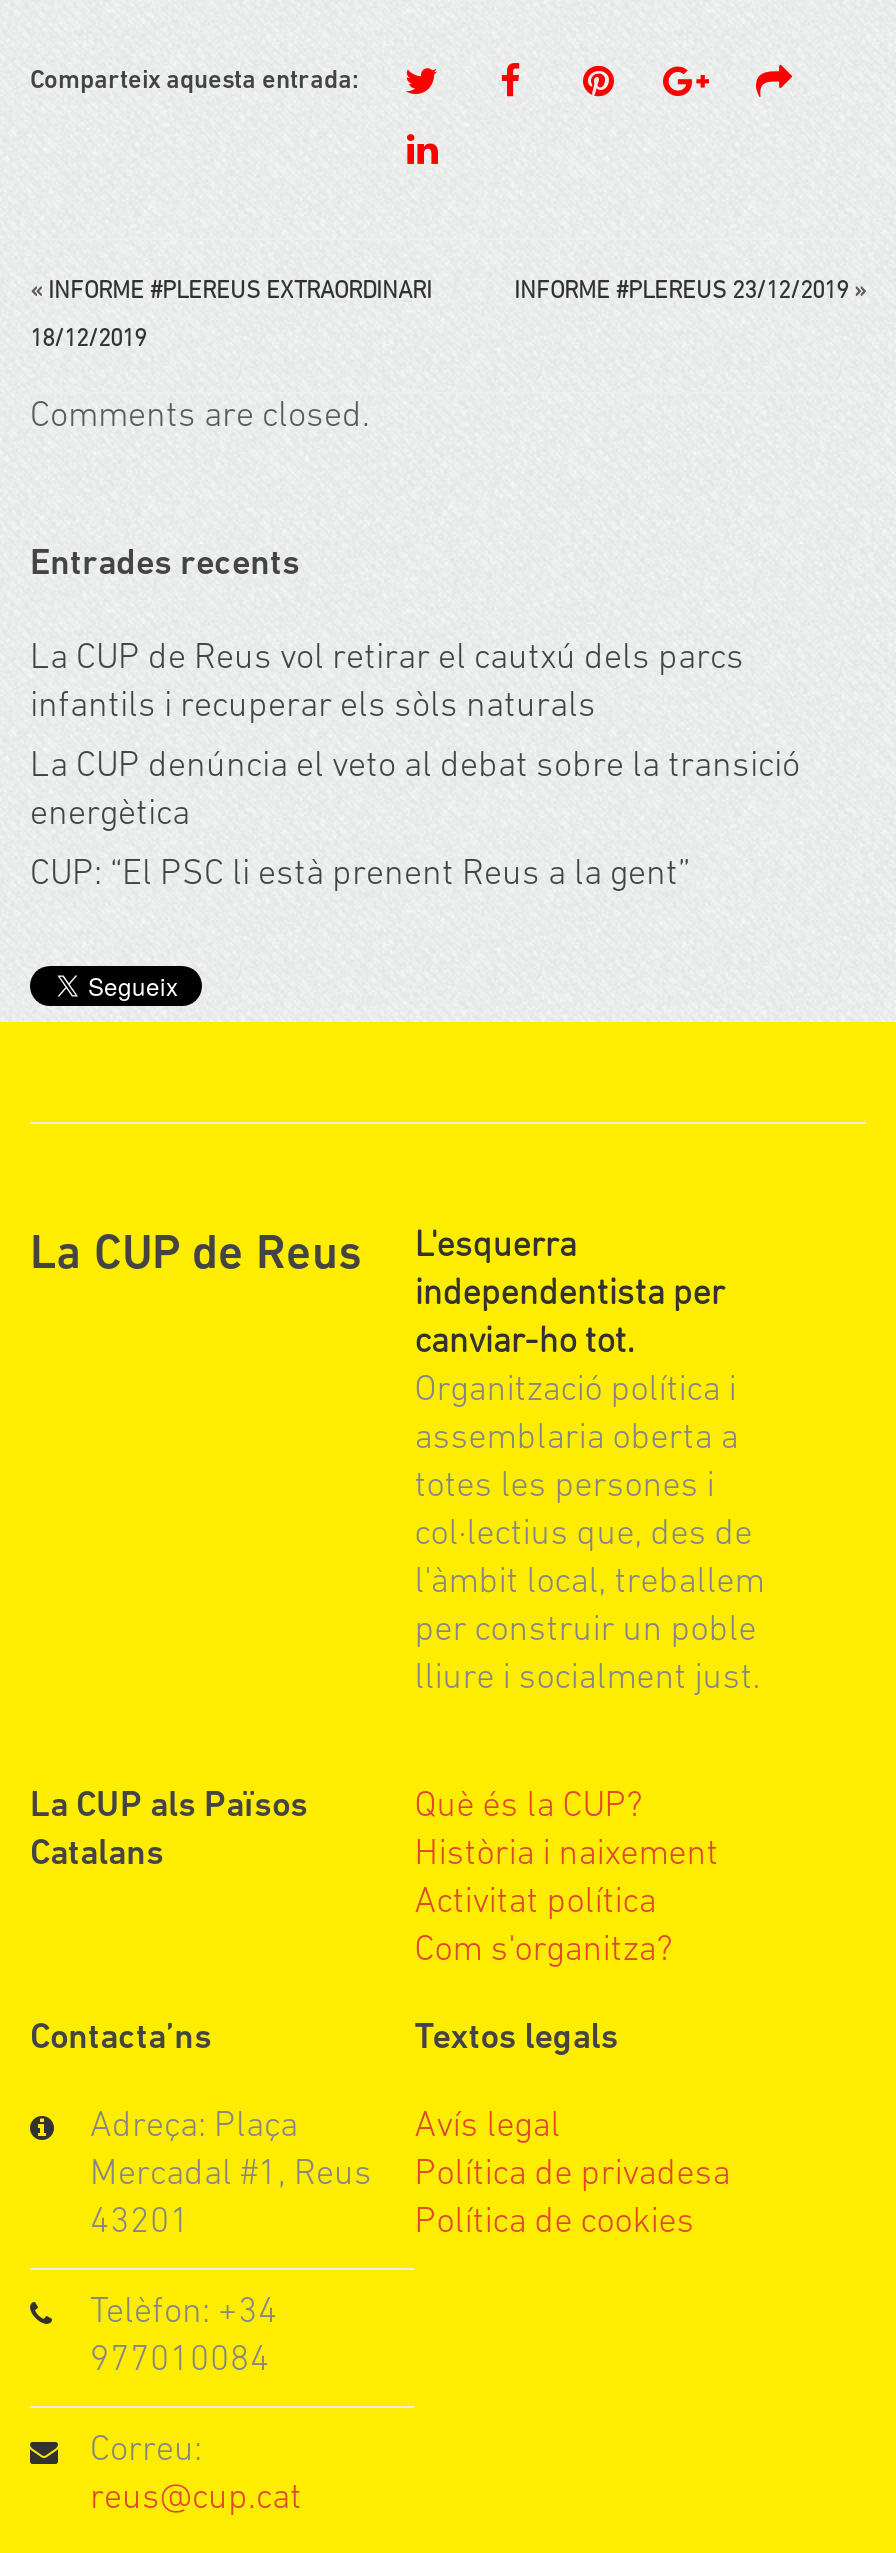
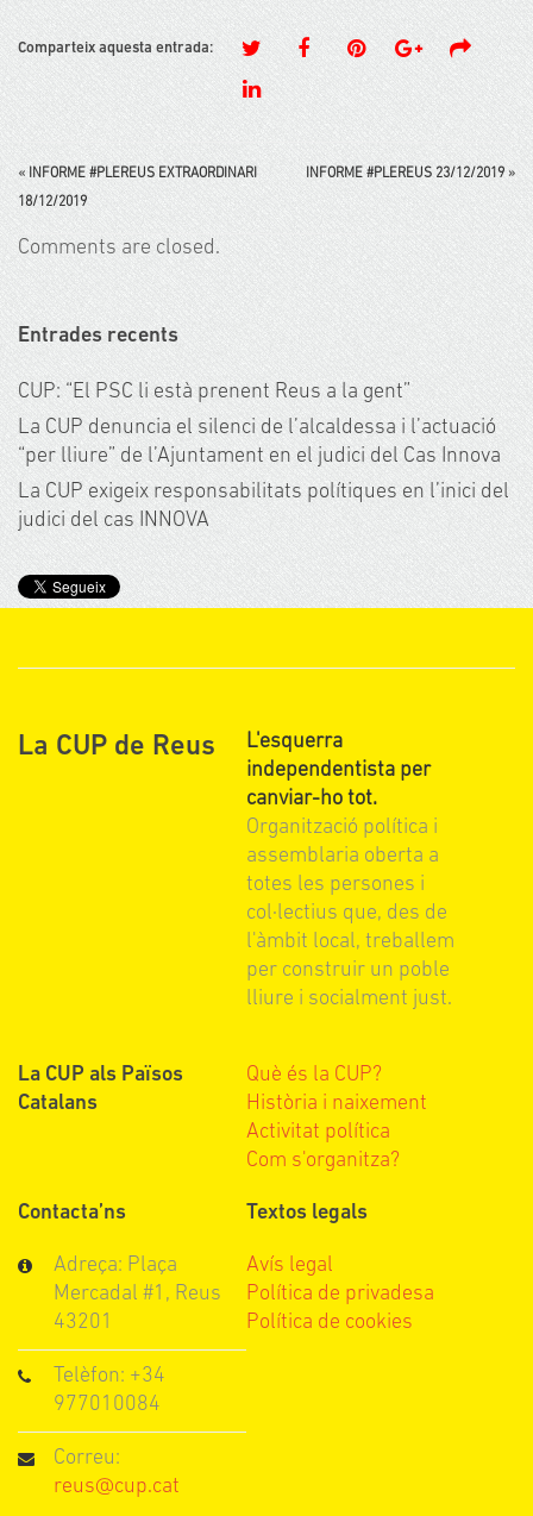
- La CUP de Reus vol retirar el cautxú dels parcs
- infantils i recuperar els sòls naturals
- La CUP denúncia el veto al debat sobre la transició
- energètica

moved up: CUP: “El PSC li està prenent Reus a la gent”

+ La CUP denuncia el silenci de l’alcaldessa i l’actuació
+ “per lliure” de l’Ajuntament en el judici del Cas Innova
+ La CUP exigeix responsabilitats polítiques en l’inici del
+ judici del cas INNOVA
